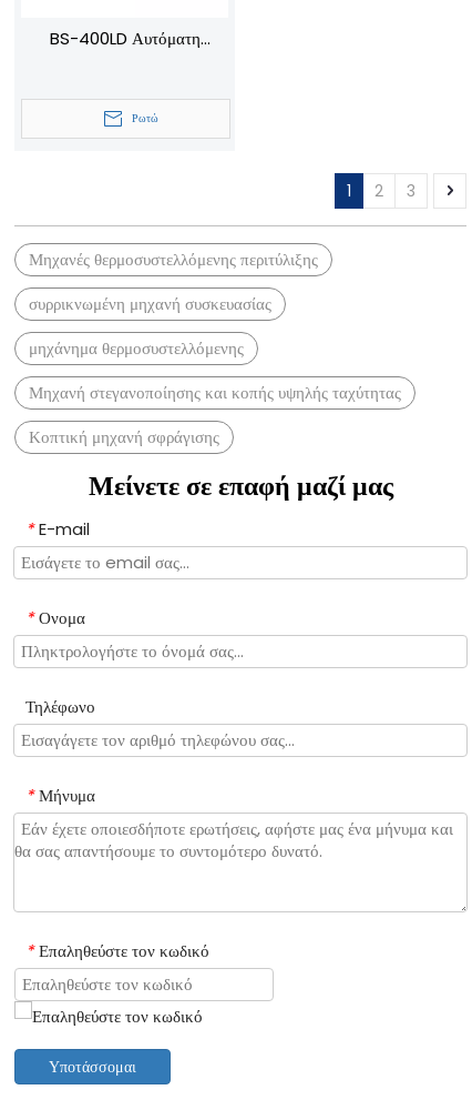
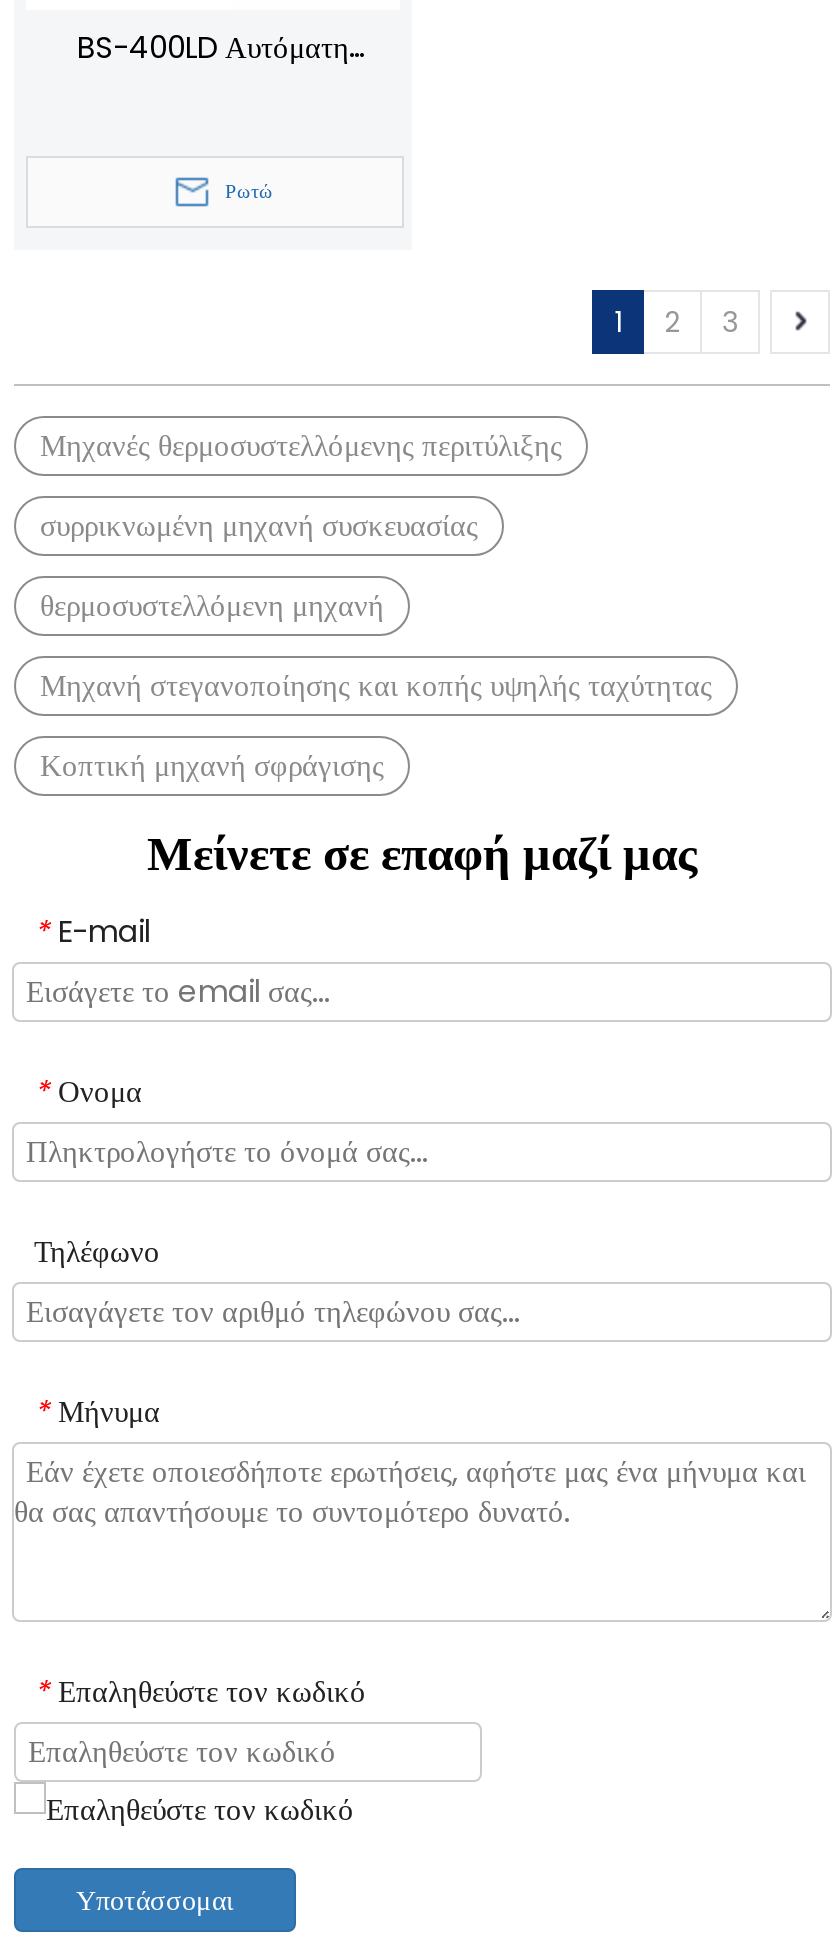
- μηχάνημα θερμοσυστελλόμενης
+ θερμοσυστελλόμενη μηχανή
